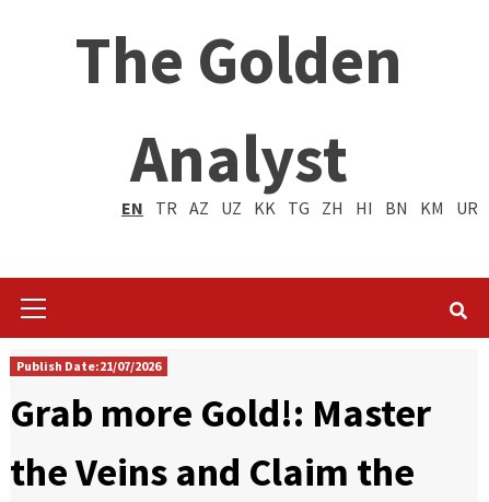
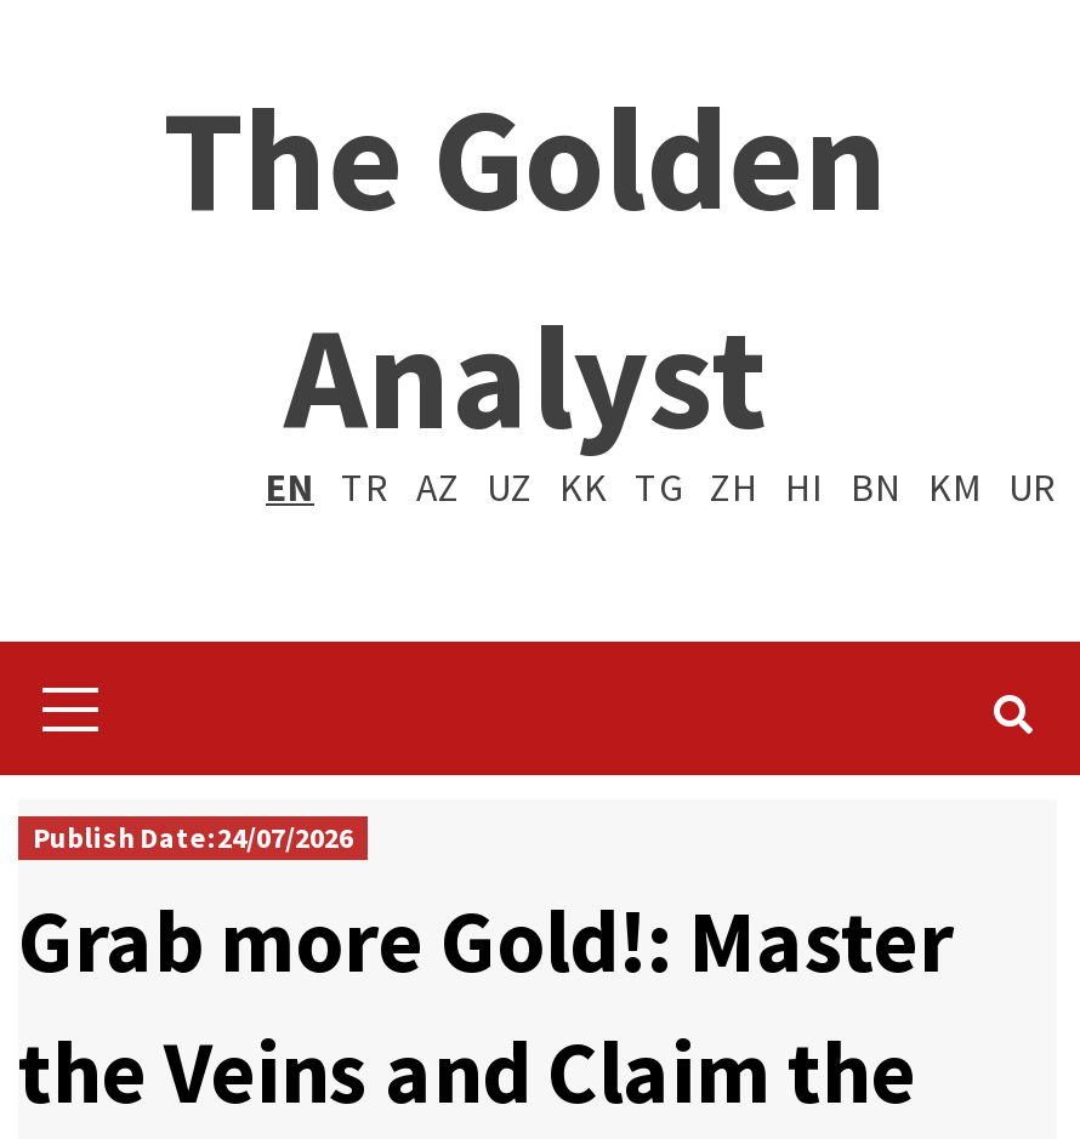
- Publish Date:21/07/2026
+ Publish Date:24/07/2026
